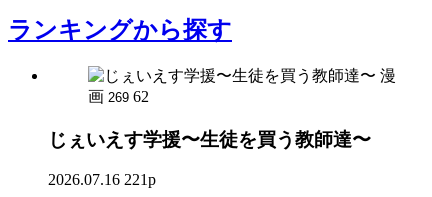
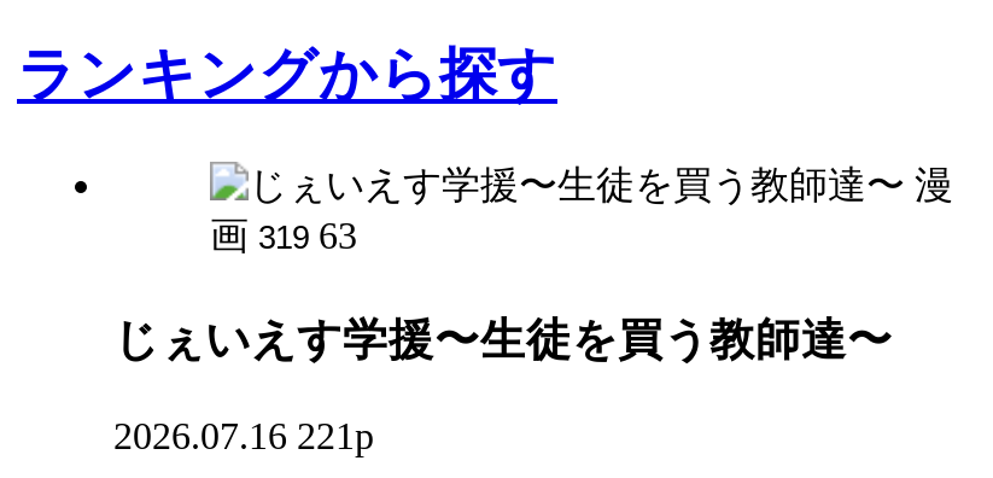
- 画 269 62
+ 画 319 63
